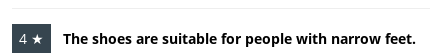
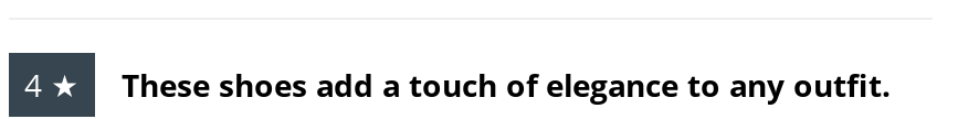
- The shoes are suitable for people with narrow feet.
+ These shoes add a touch of elegance to any outfit.
